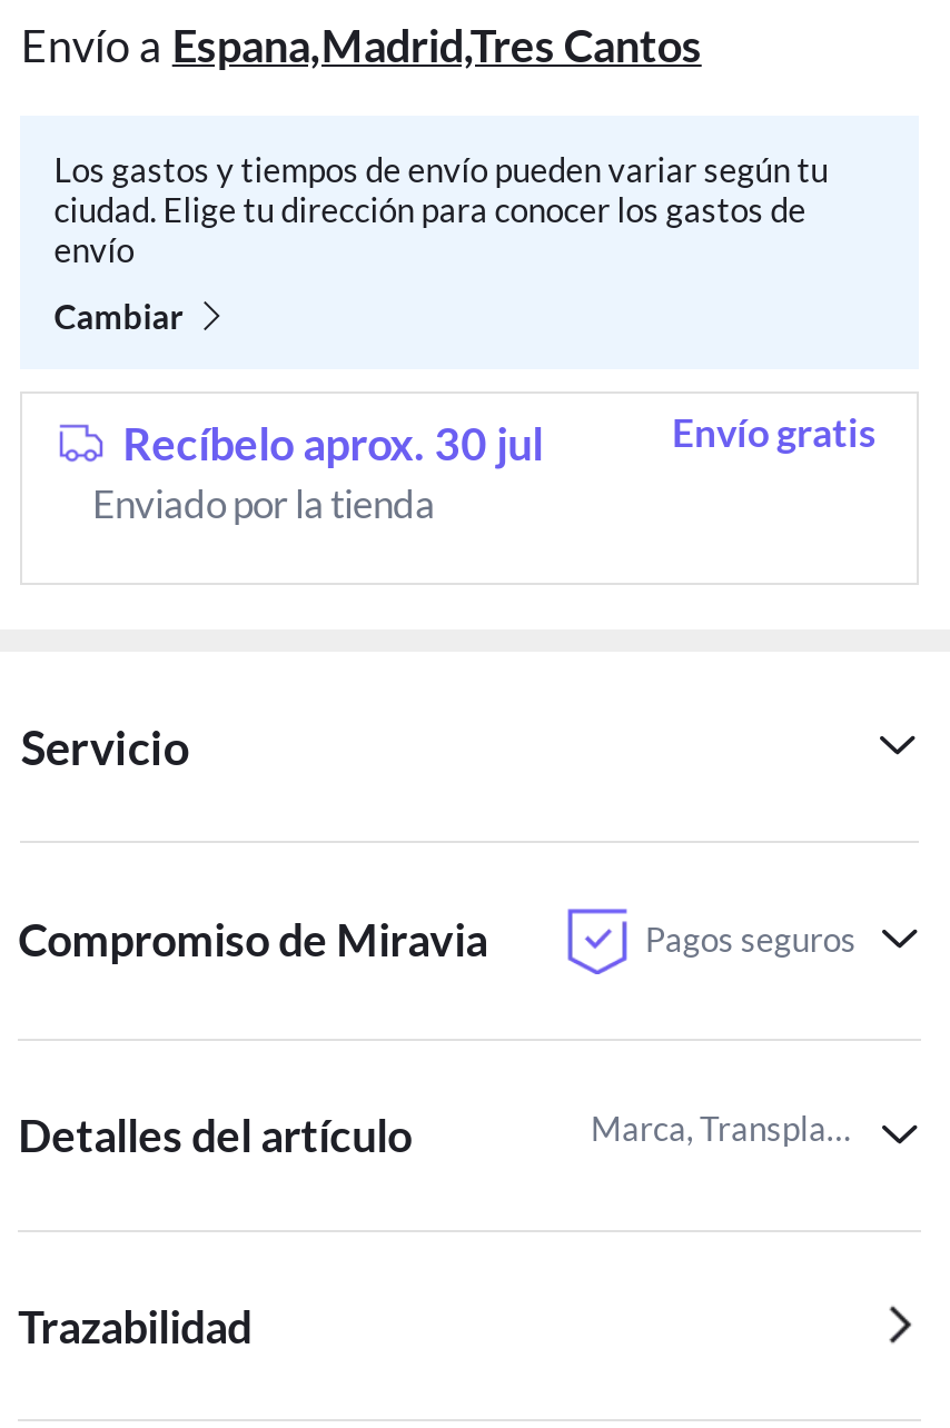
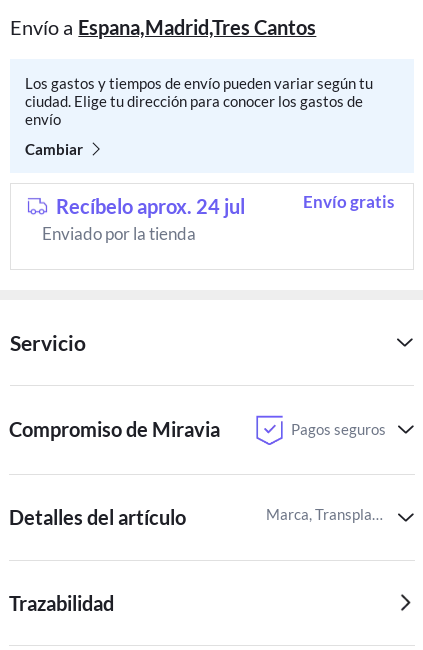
- Recíbelo aprox. 30 jul
+ Recíbelo aprox. 24 jul
